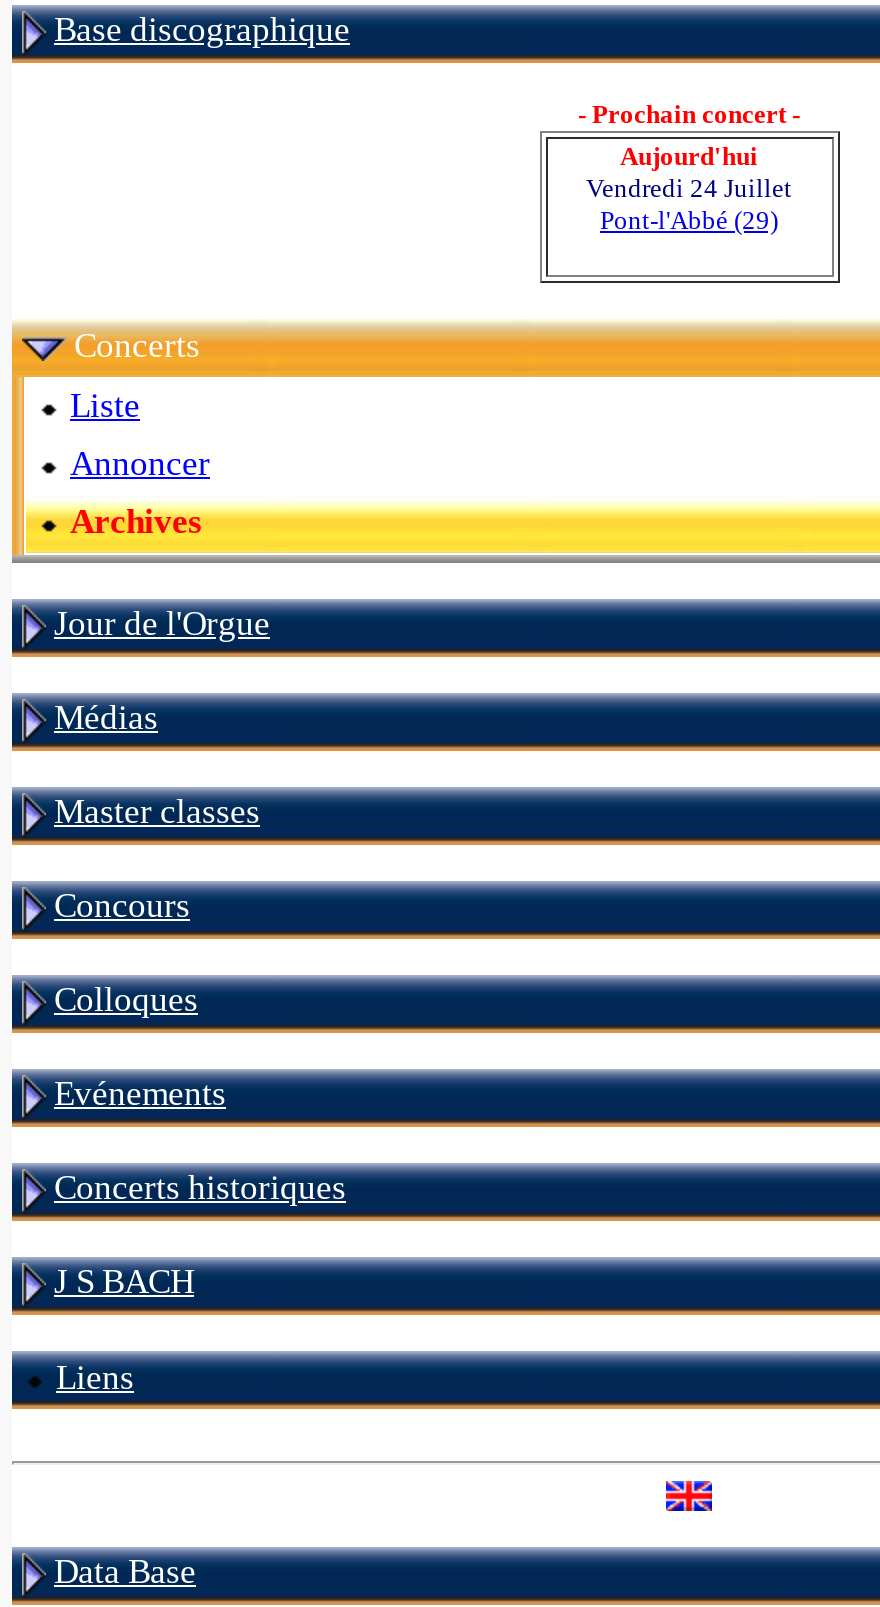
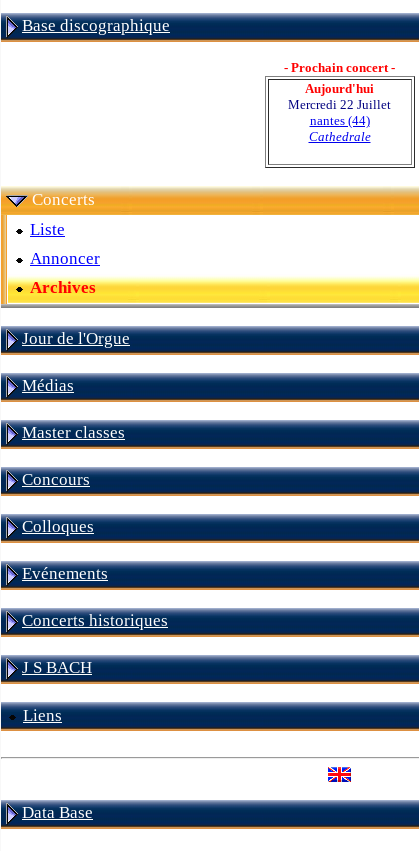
- Vendredi 24 Juillet
- Pont-l'Abbé (29)
+ Mercredi 22 Juillet
+ nantes (44)
+ Cathedrale
